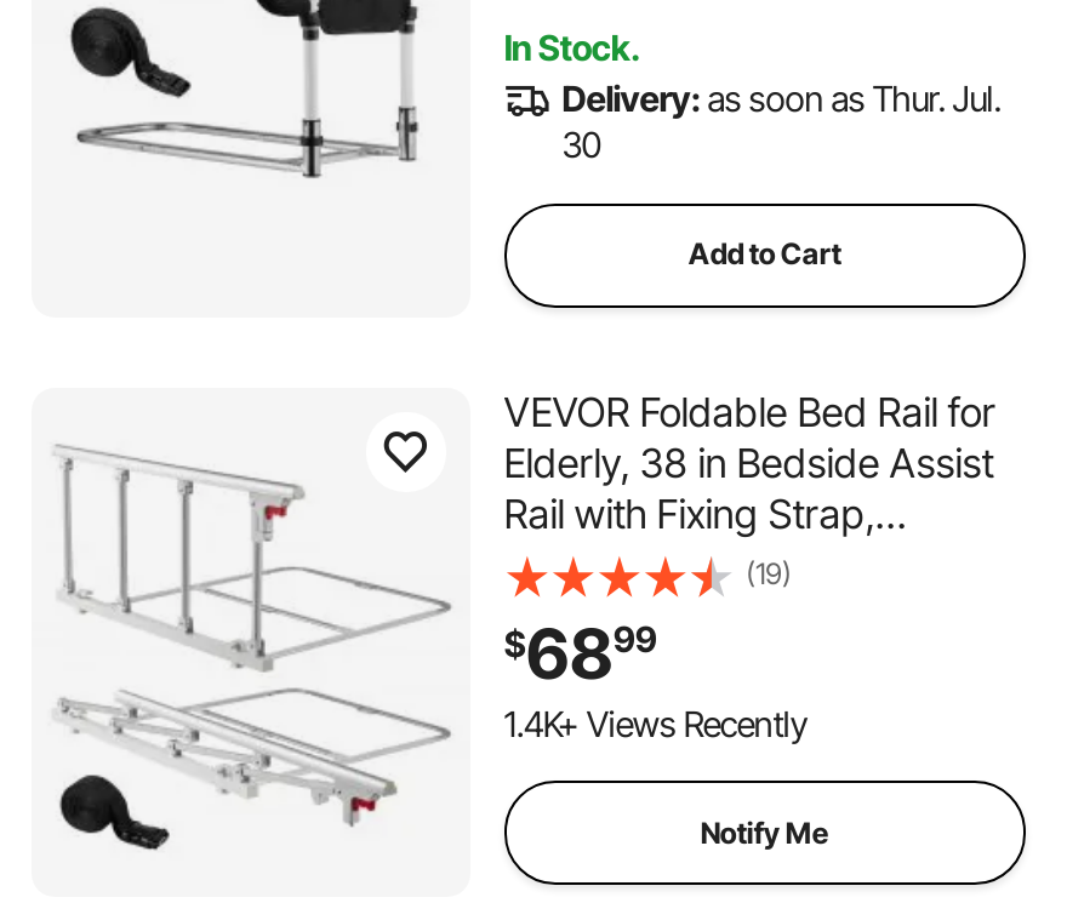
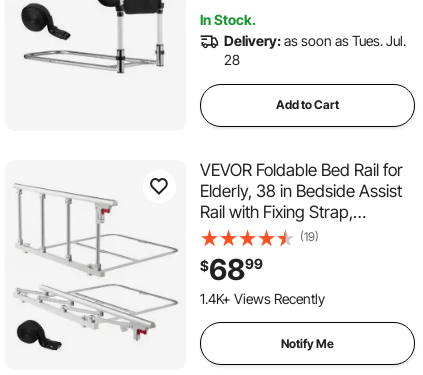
- Delivery: as soon as Thur. Jul.
+ Delivery: as soon as Tues. Jul.

- 30
+ 28
